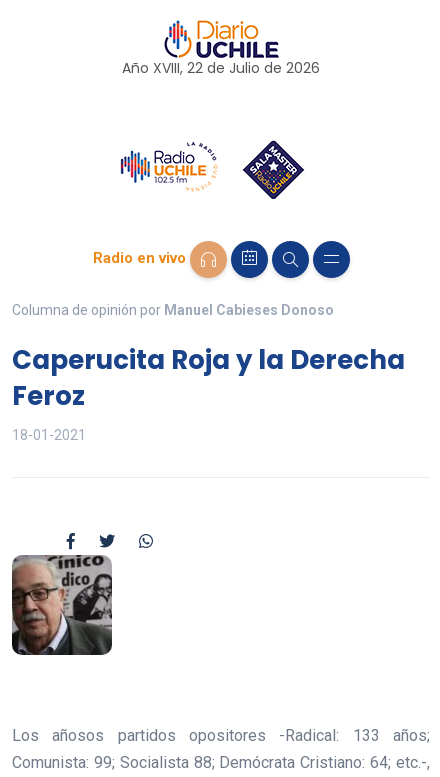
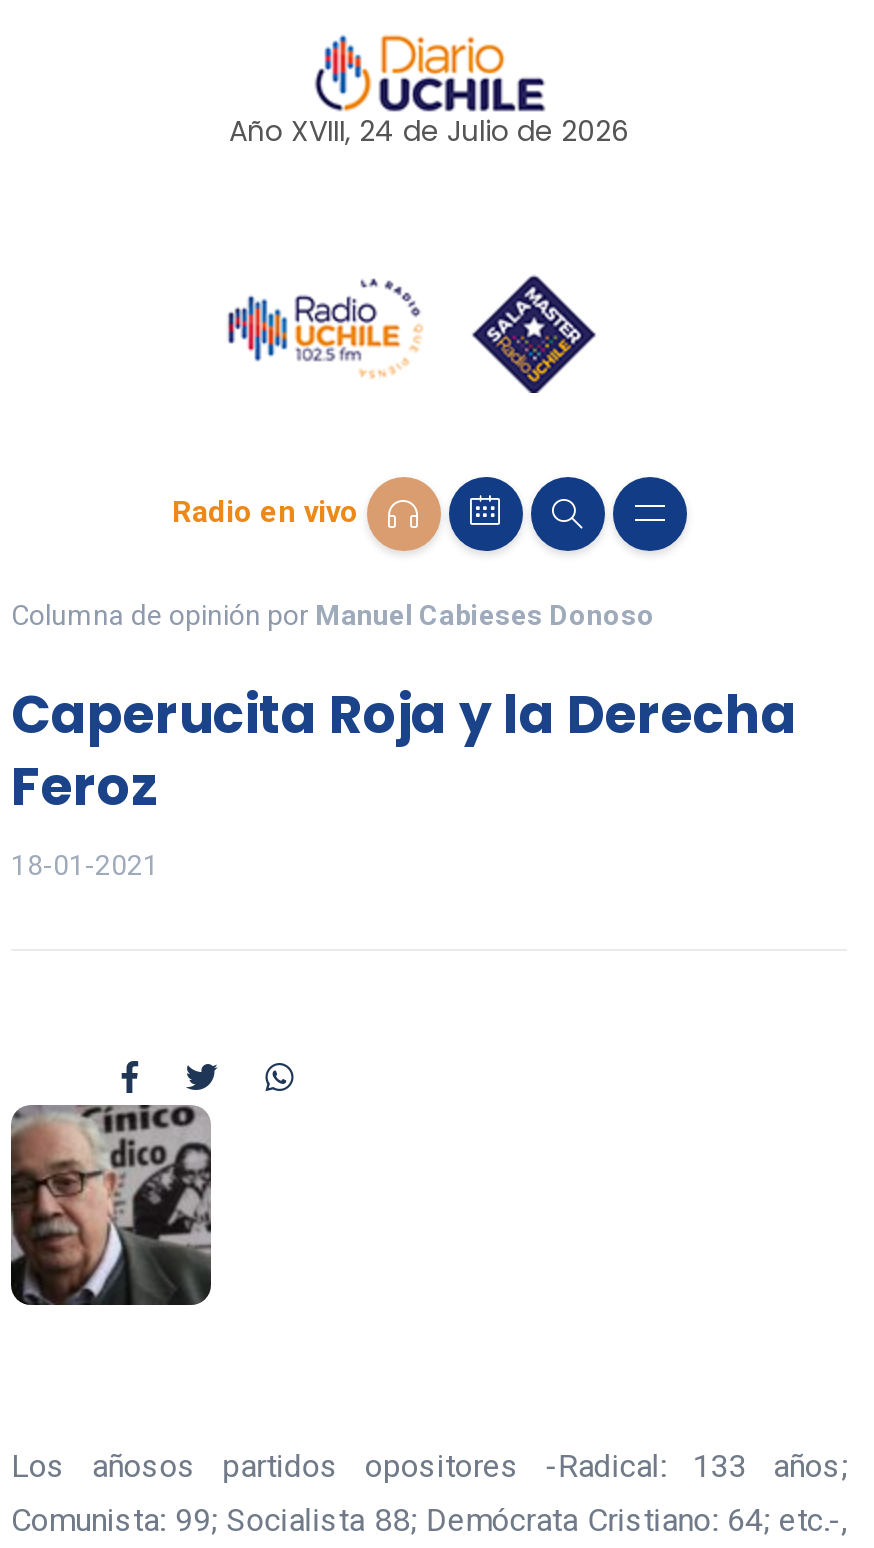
- Año XVIII, 22 de Juliode 2026
+ Año XVIII, 24 de Juliode 2026
